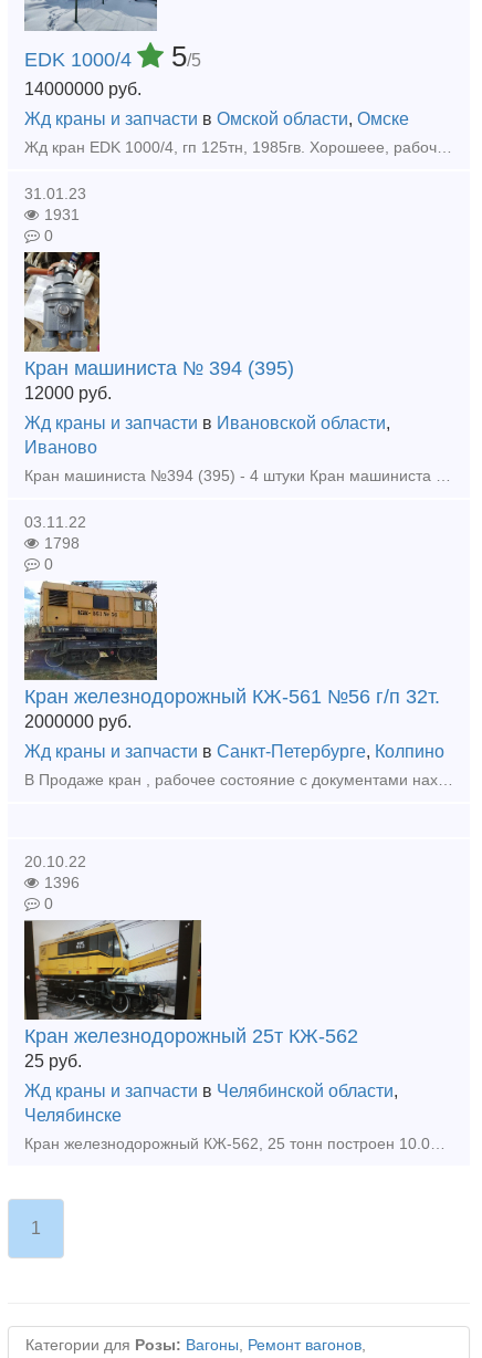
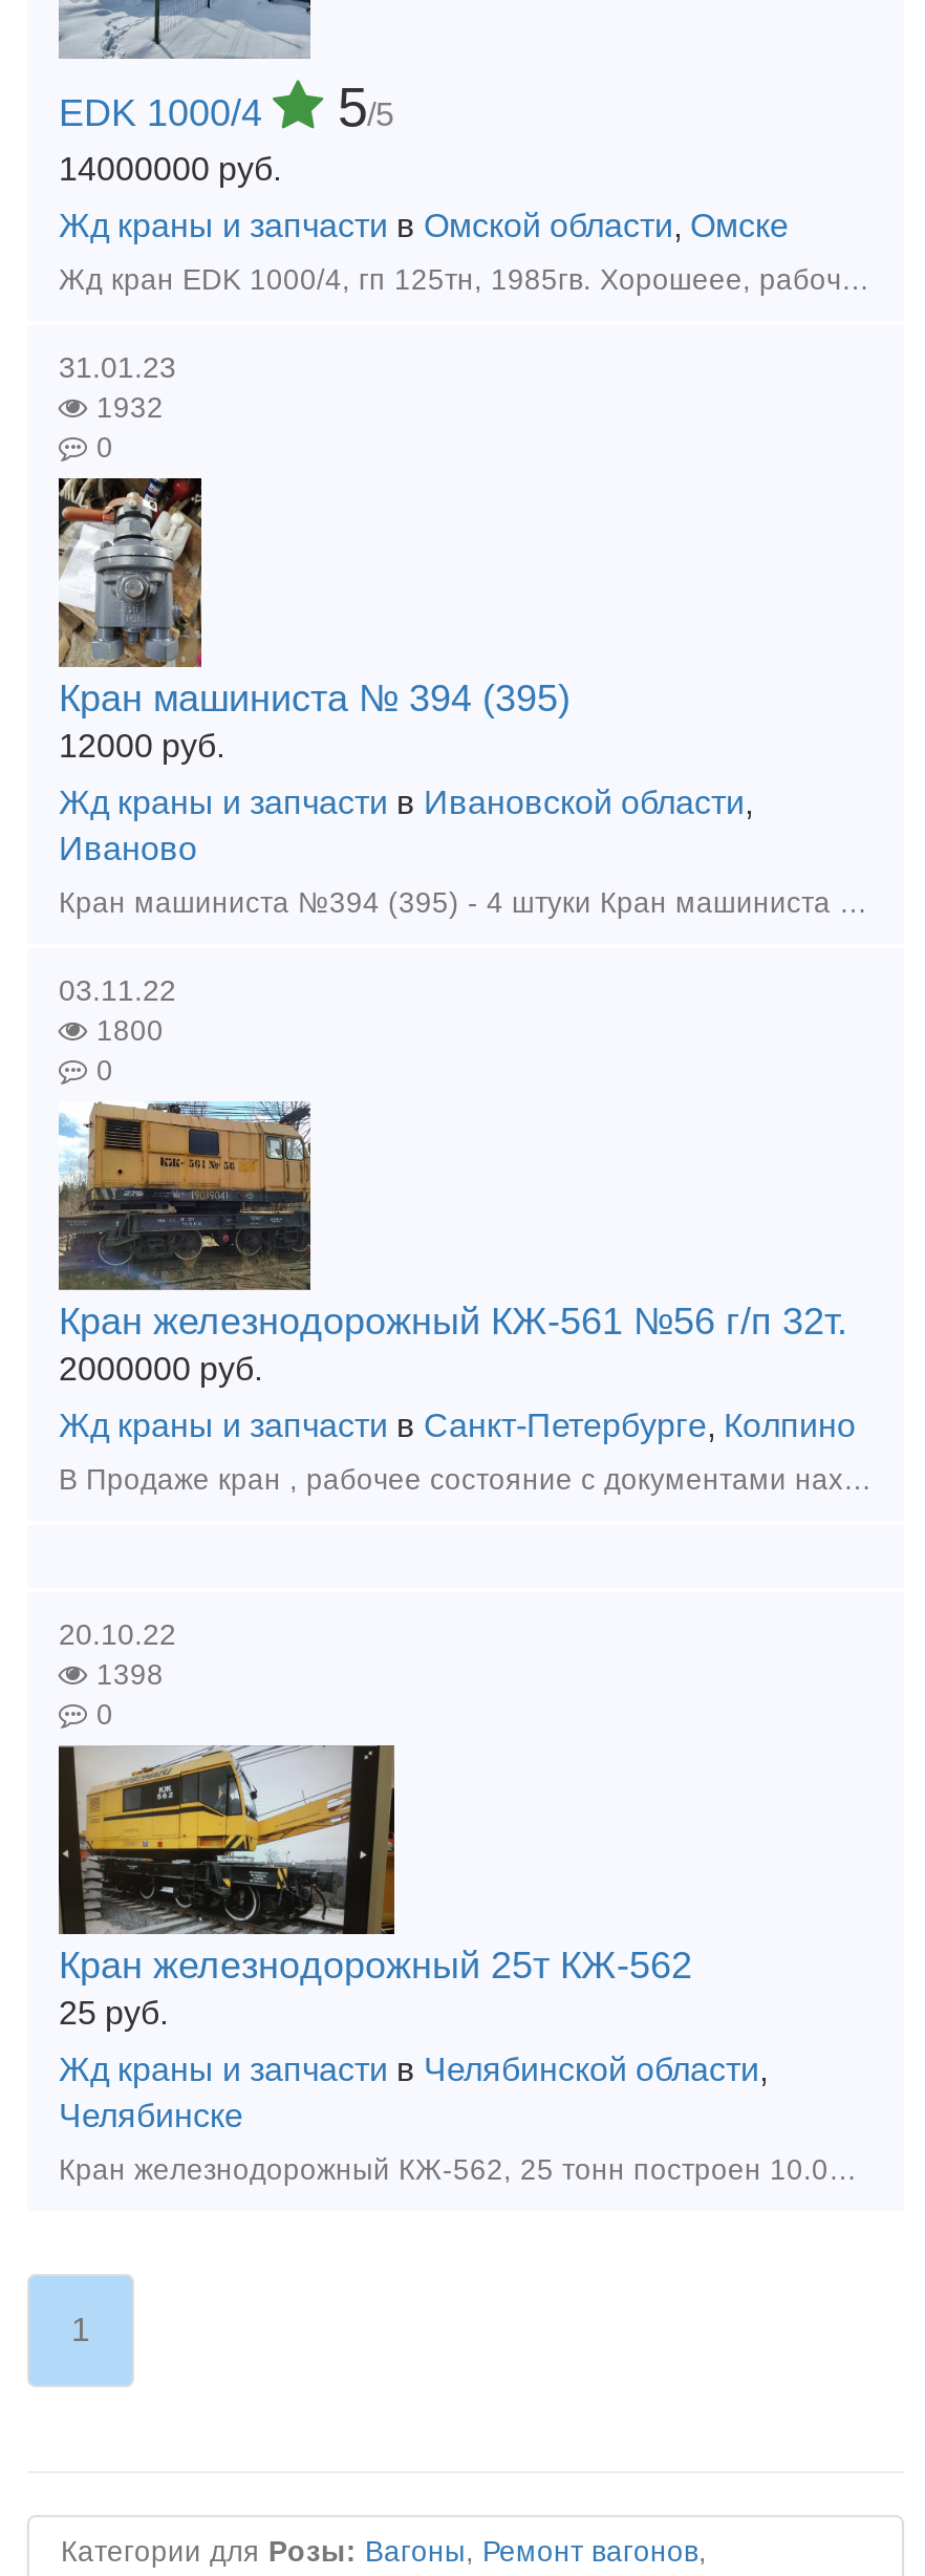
- 1931
+ 1932

- 1798
+ 1800

- 1396
+ 1398
